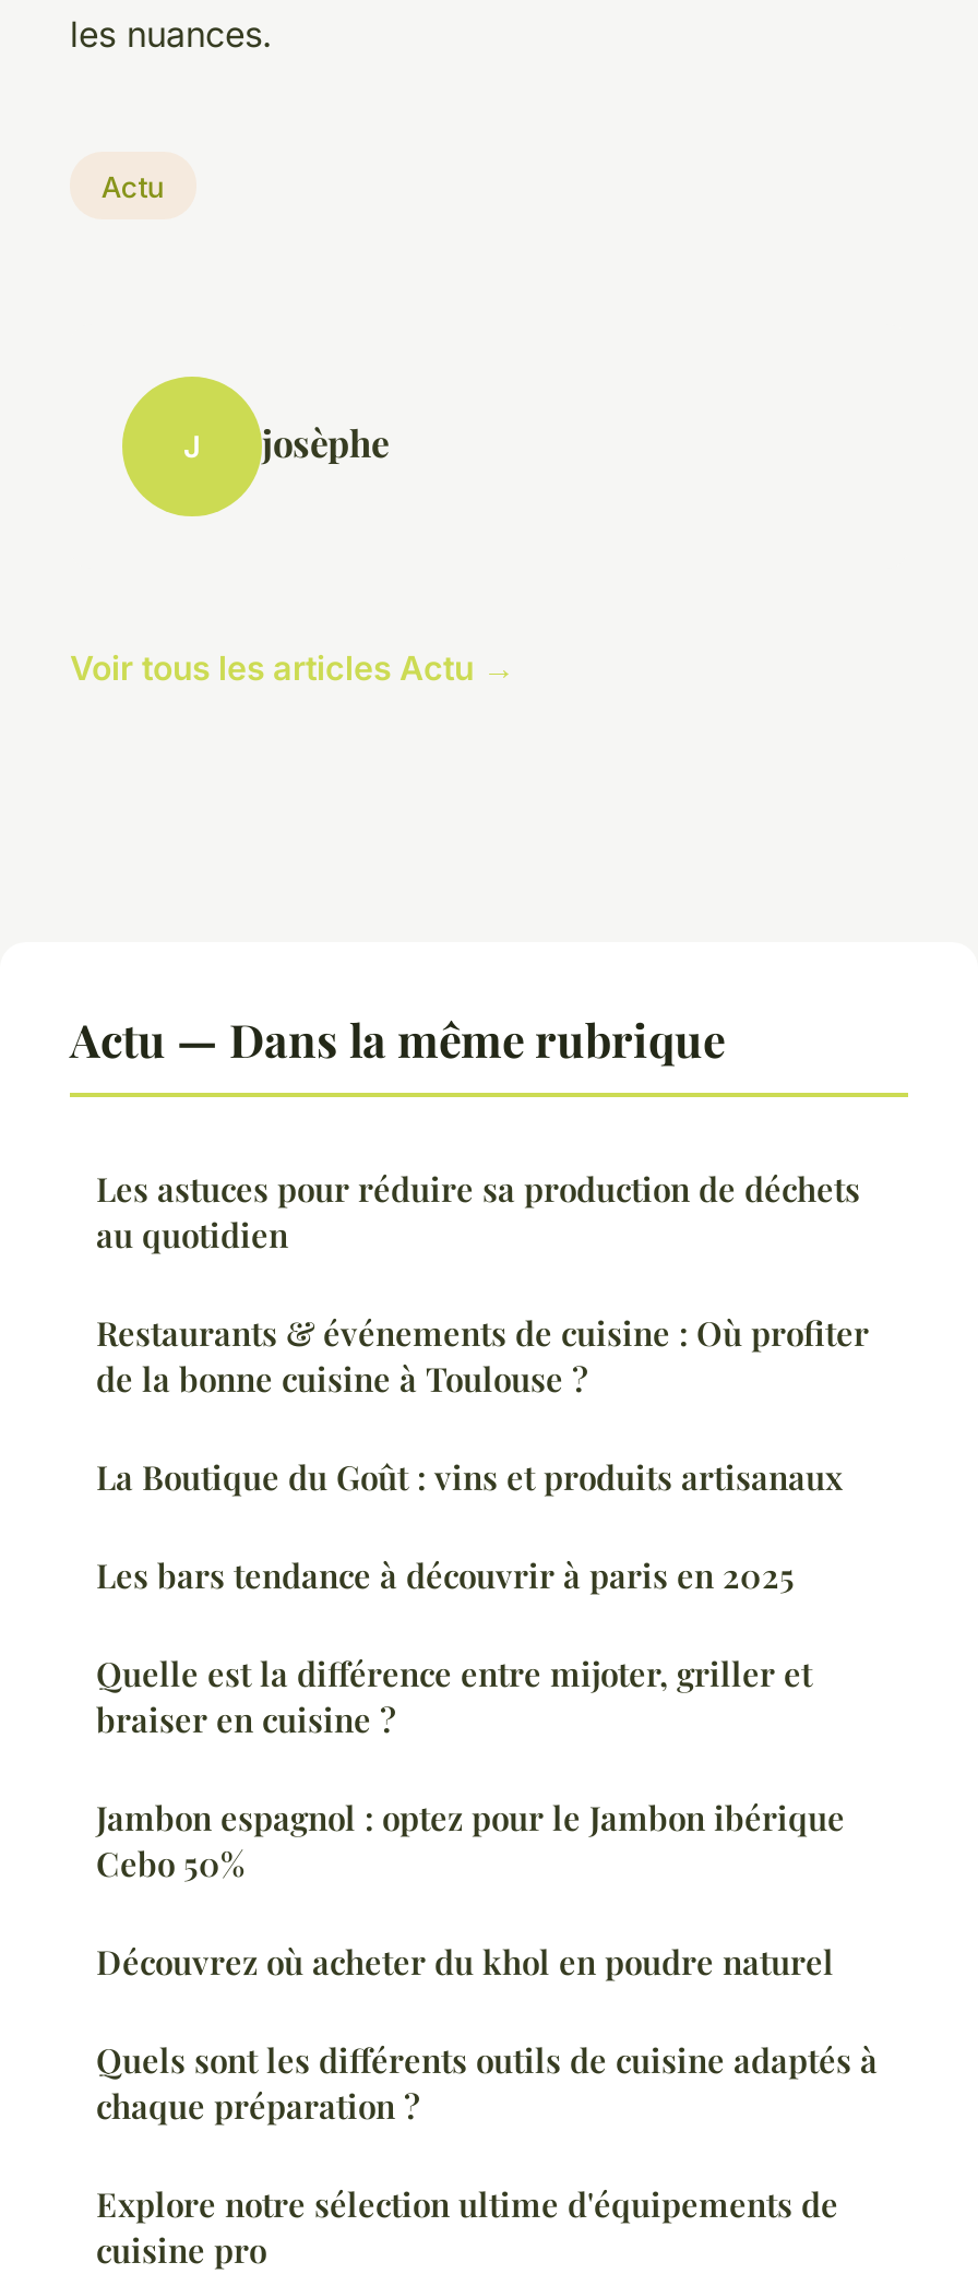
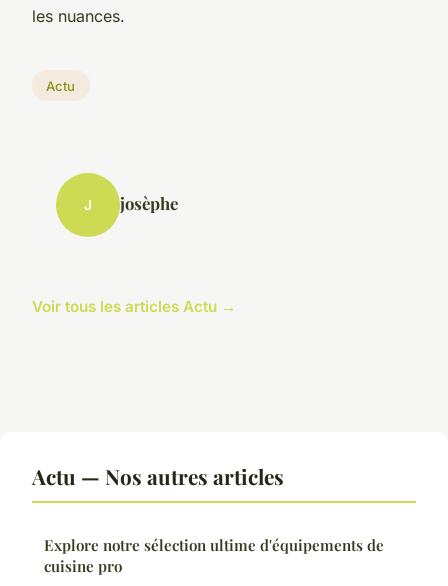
- Actu — Dans la même rubrique
- Les astuces pour réduire sa production de déchets
- au quotidien
- Restaurants & événements de cuisine : Où profiter
- de la bonne cuisine à Toulouse ?
- La Boutique du Goût : vins et produits artisanaux
- Les bars tendance à découvrir à paris en 2025
- Quelle est la différence entre mijoter, griller et
- braiser en cuisine ?
- Jambon espagnol : optez pour le Jambon ibérique
- Cebo 50%
- Découvrez où acheter du khol en poudre naturel
- Quels sont les différents outils de cuisine adaptés à
- chaque préparation ?
+ Actu — Nos autres articles
